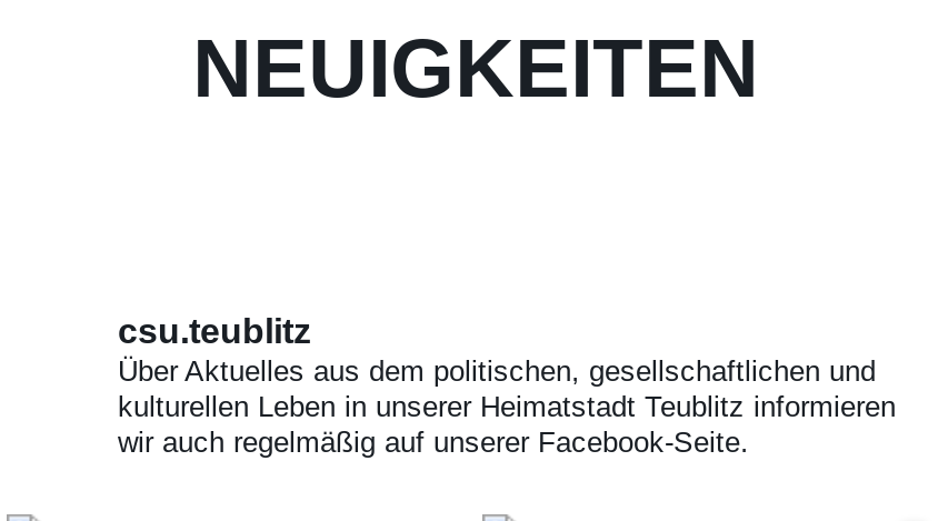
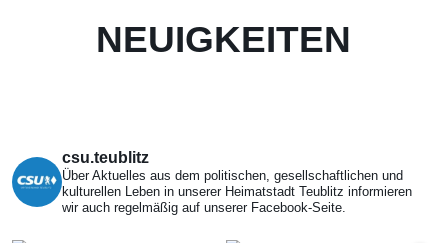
+ [image]
